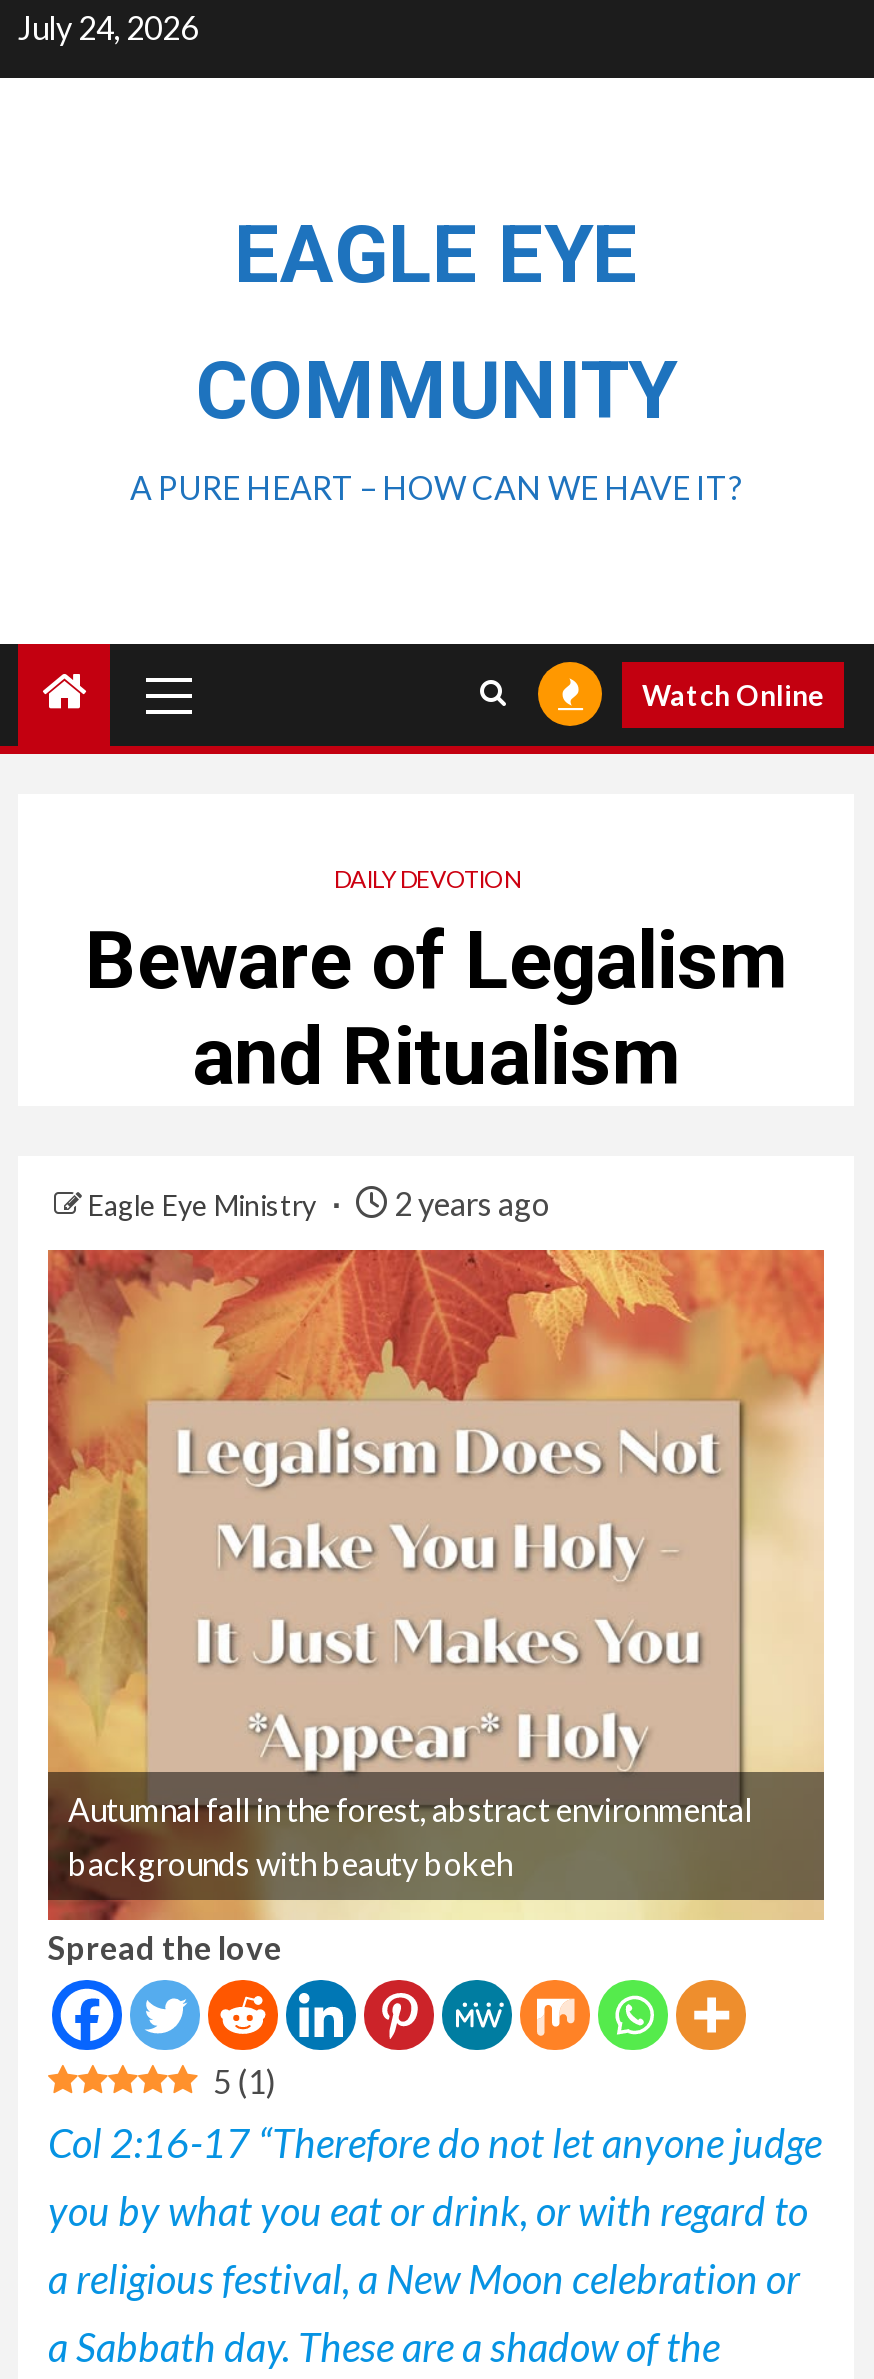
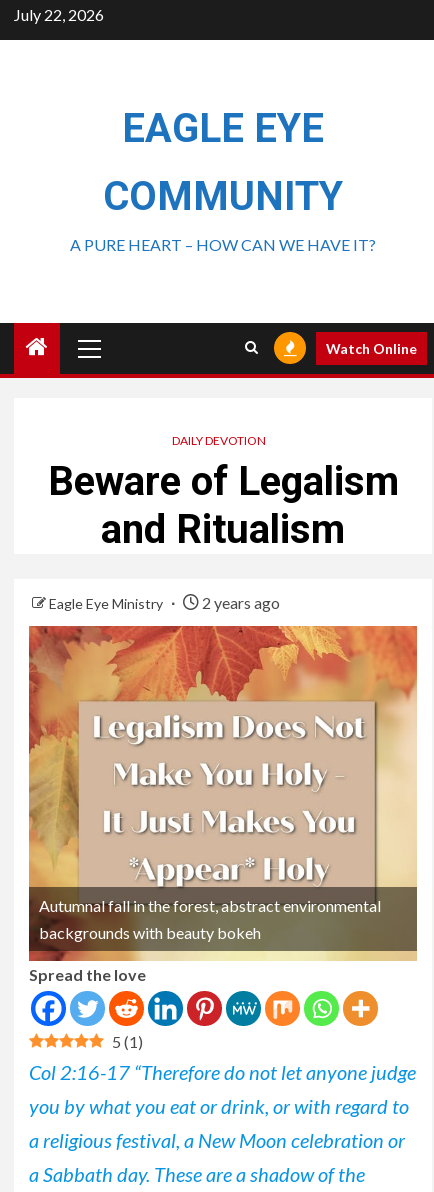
- July 24, 2026
+ July 22, 2026
